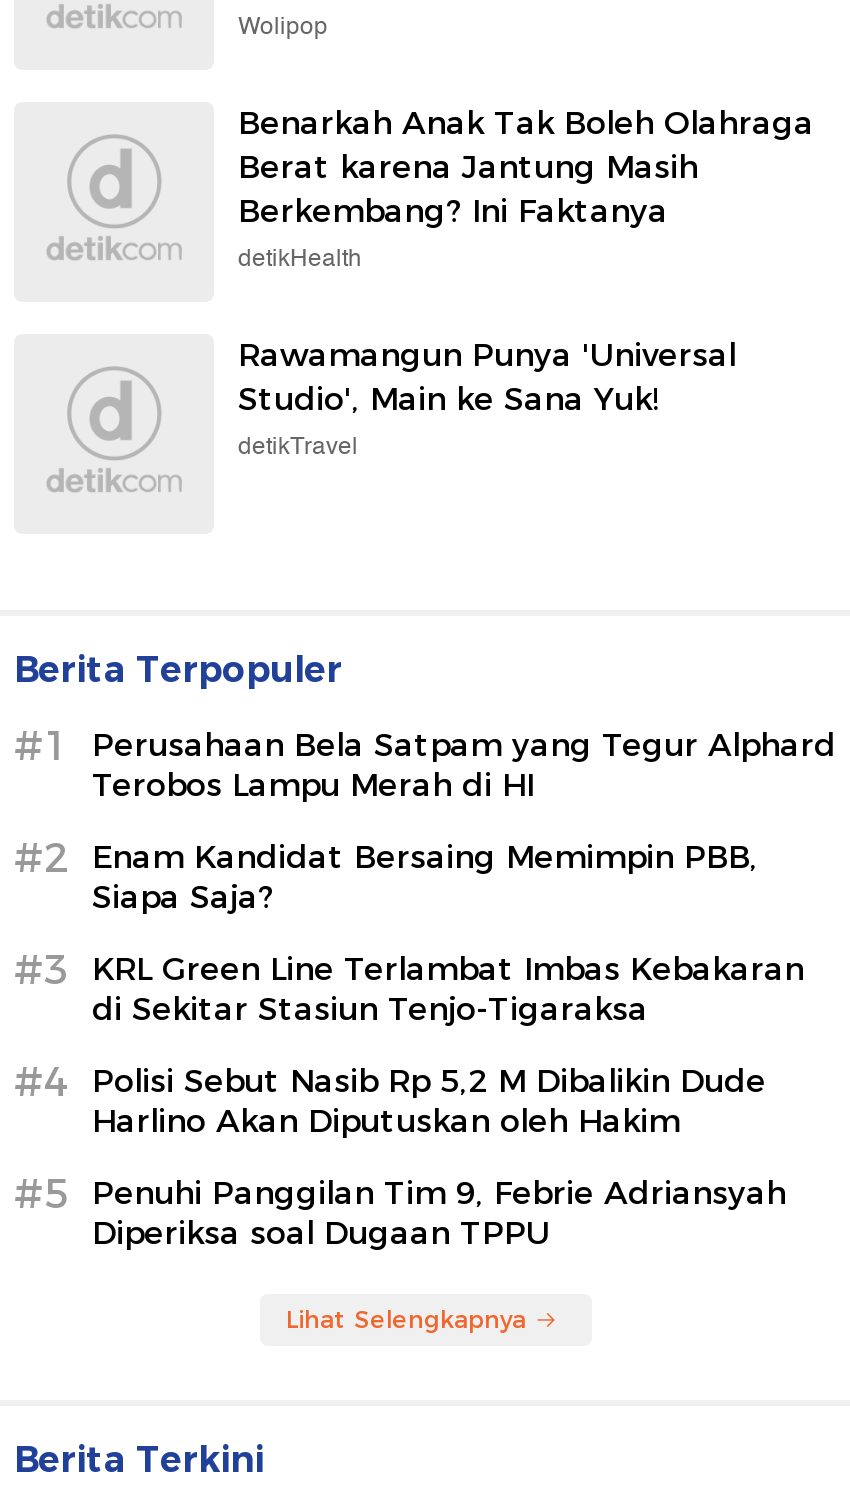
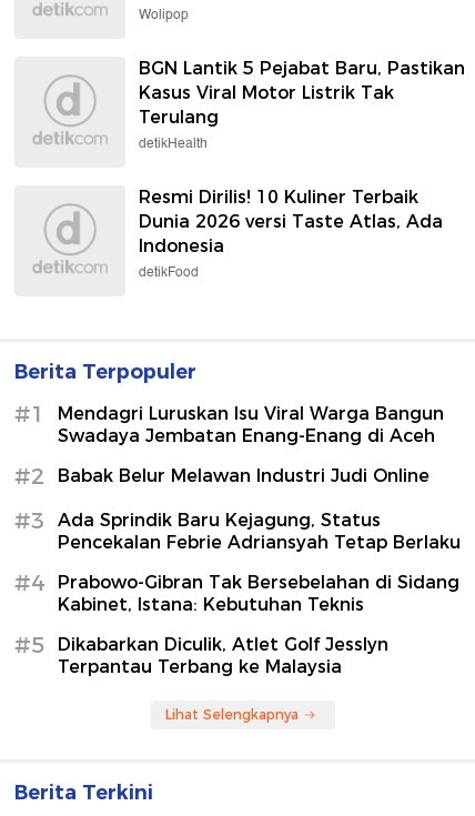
- Benarkah Anak Tak Boleh Olahraga
- Berat karena Jantung Masih
- Berkembang? Ini Faktanya
+ BGN Lantik 5 Pejabat Baru, Pastikan
+ Kasus Viral Motor Listrik Tak
+ Terulang

- Rawamangun Punya 'Universal
- Studio', Main ke Sana Yuk!
- detikTravel
+ Resmi Dirilis! 10 Kuliner Terbaik
+ Dunia 2026 versi Taste Atlas, Ada
+ Indonesia
+ detikFood

- Perusahaan Bela Satpam yang Tegur Alphard
- Terobos Lampu Merah di HI
+ Mendagri Luruskan Isu Viral Warga Bangun
+ Swadaya Jembatan Enang-Enang di Aceh

- Enam Kandidat Bersaing Memimpin PBB,
- Siapa Saja?
+ Babak Belur Melawan Industri Judi Online

- KRL Green Line Terlambat Imbas Kebakaran
- di Sekitar Stasiun Tenjo-Tigaraksa
+ Ada Sprindik Baru Kejagung, Status
+ Pencekalan Febrie Adriansyah Tetap Berlaku

- Polisi Sebut Nasib Rp 5,2 M Dibalikin Dude
- Harlino Akan Diputuskan oleh Hakim
+ Prabowo-Gibran Tak Bersebelahan di Sidang
+ Kabinet, Istana: Kebutuhan Teknis

- Penuhi Panggilan Tim 9, Febrie Adriansyah
- Diperiksa soal Dugaan TPPU
+ Dikabarkan Diculik, Atlet Golf Jesslyn
+ Terpantau Terbang ke Malaysia
